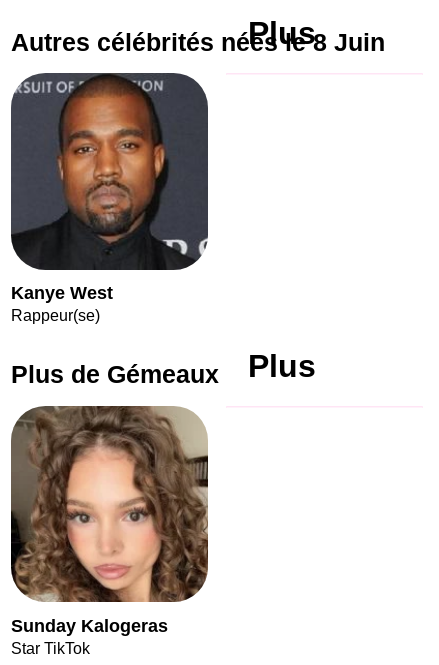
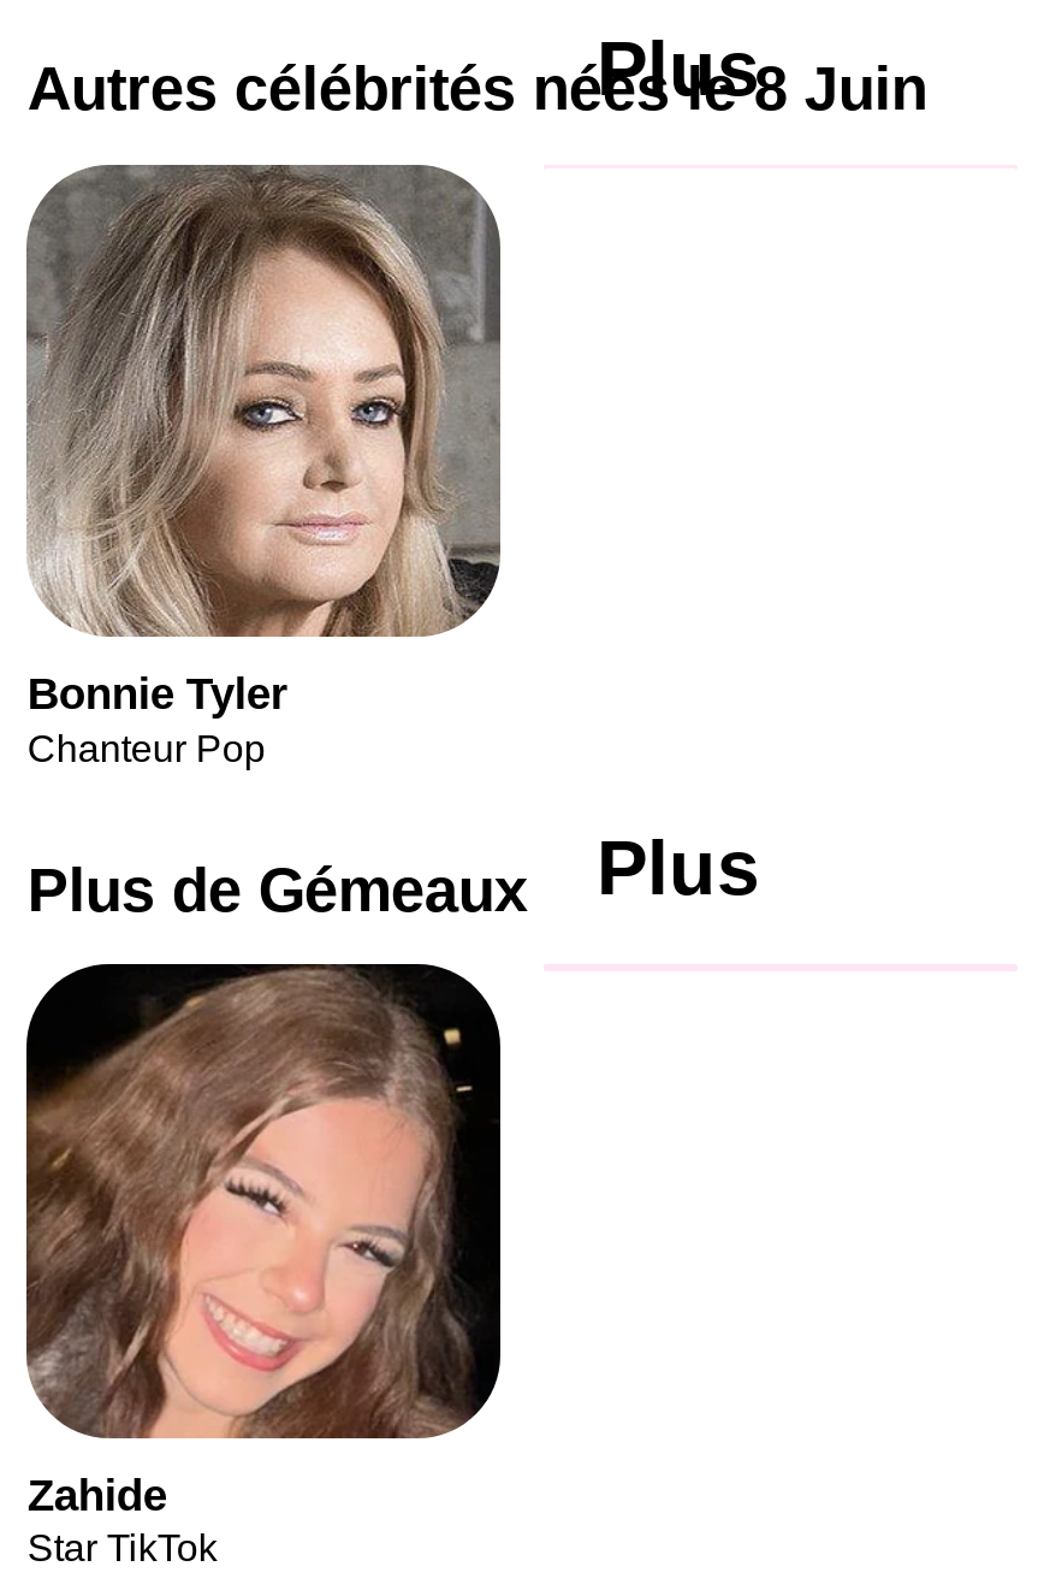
- [image]
- Kanye West
- Rappeur(se)
+ [image]
+ Bonnie Tyler
+ Chanteur Pop

- [image]
- Sunday Kalogeras
+ [image]
+ Zahide
